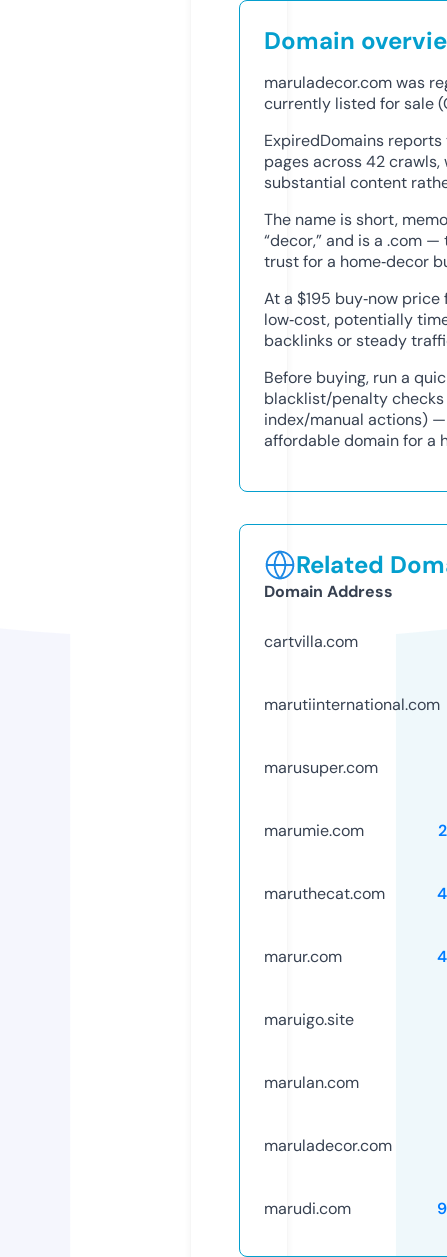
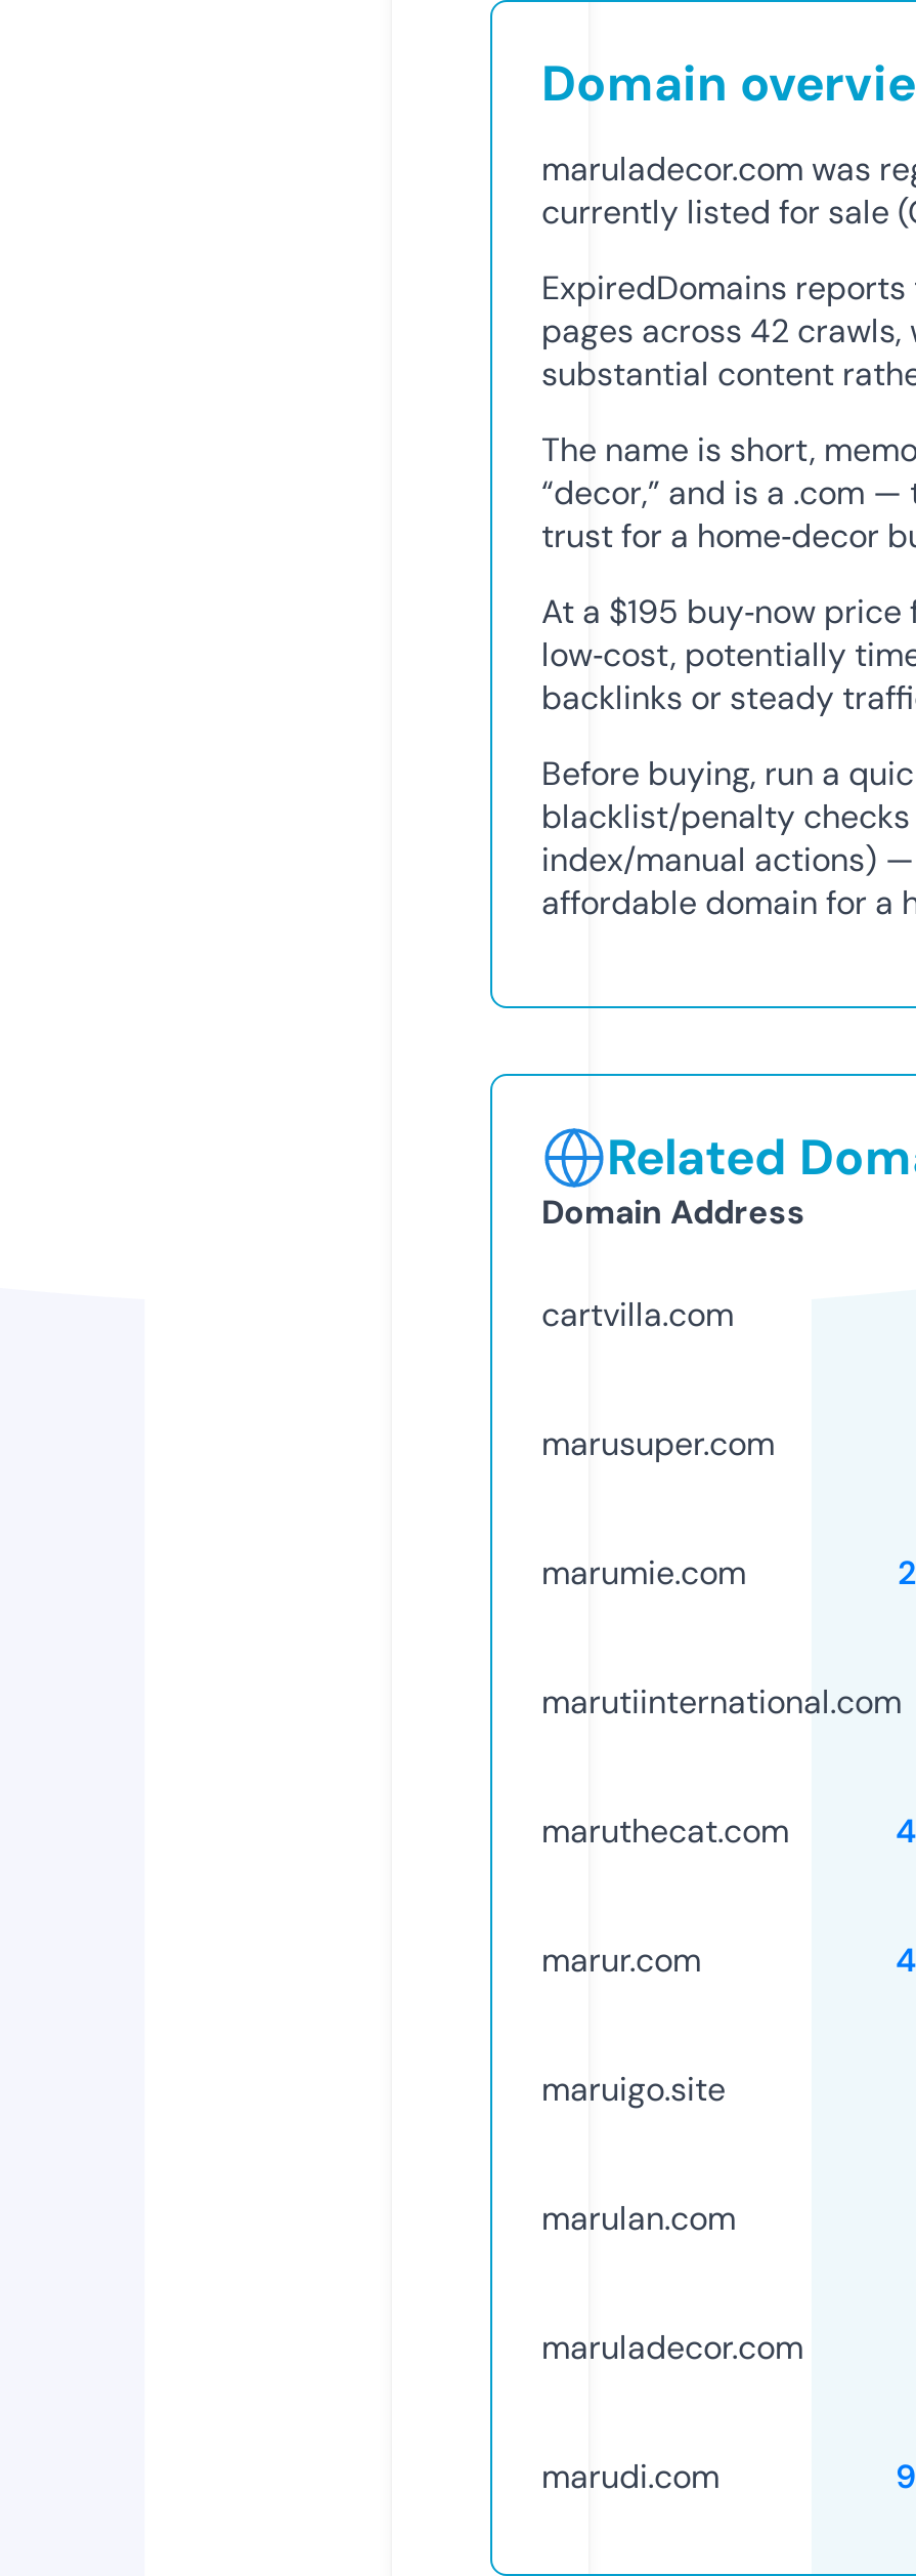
moved down: marutiinternational.com

moved up: marusuper.com | marumie.com
